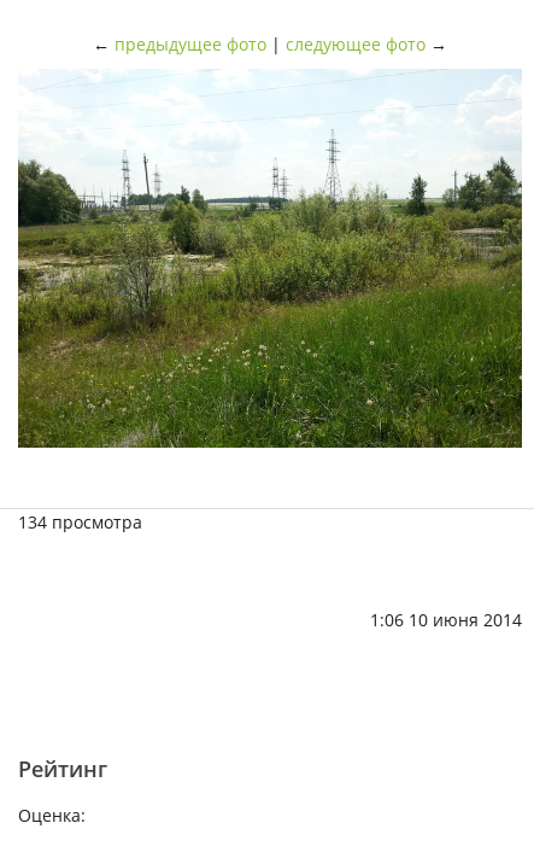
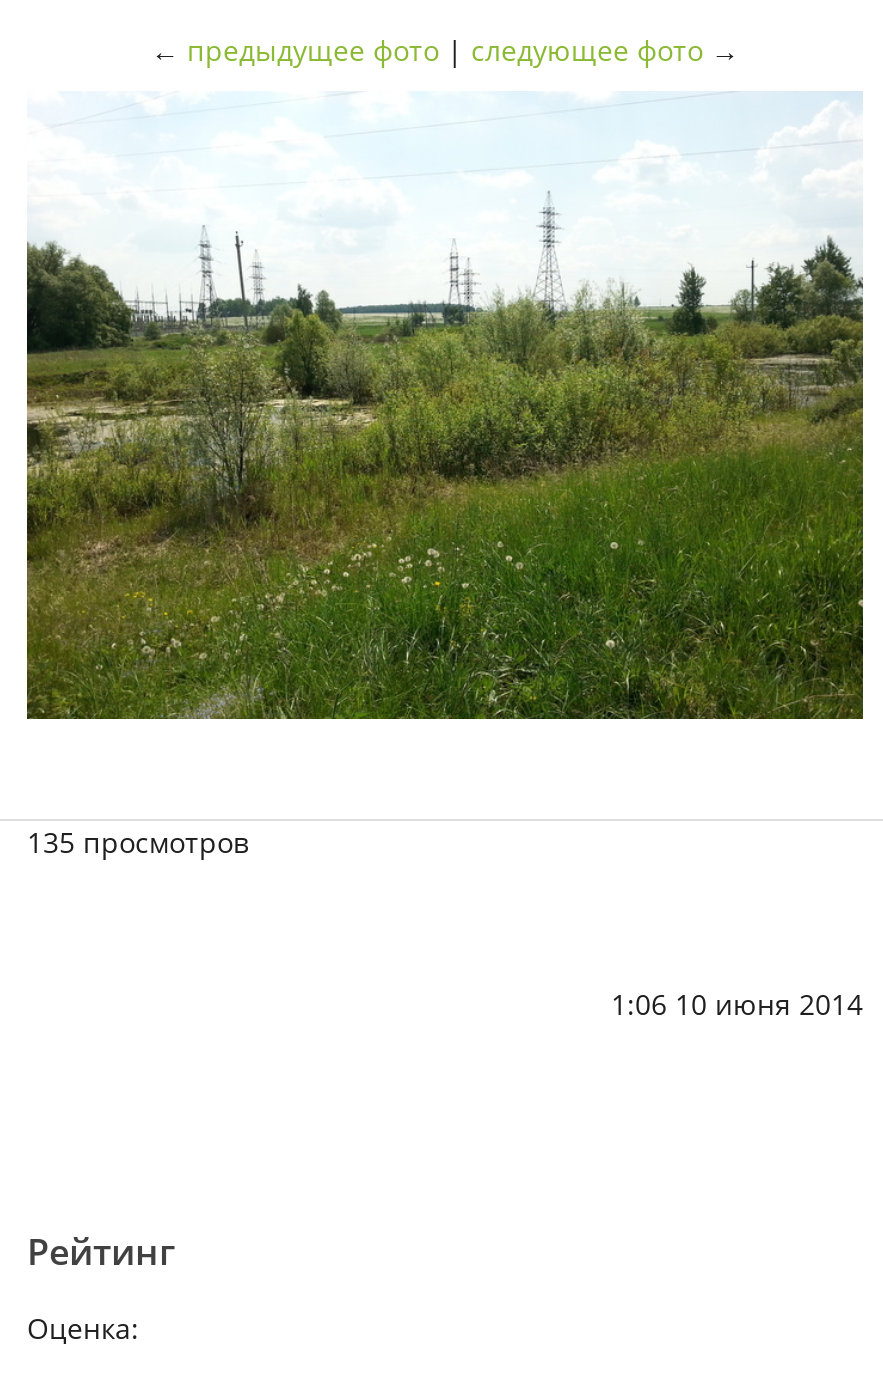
- 134 просмотра
+ 135 просмотров
